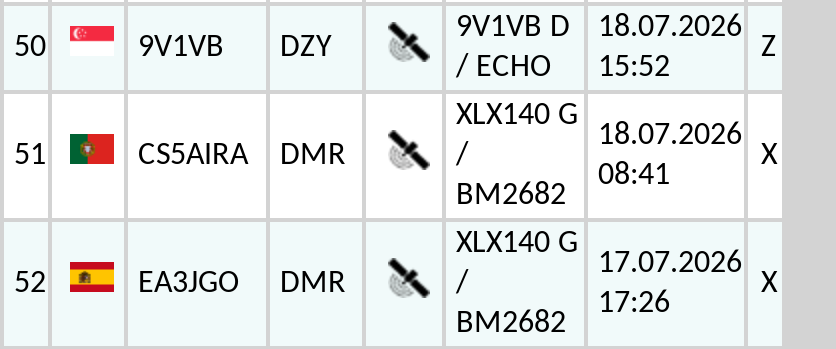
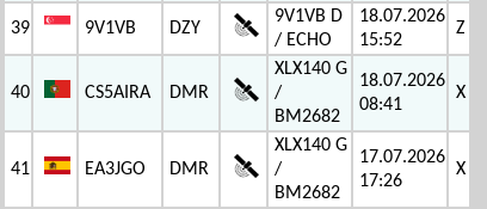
- 50
+ 39

- 51
+ 40

- 52
+ 41
